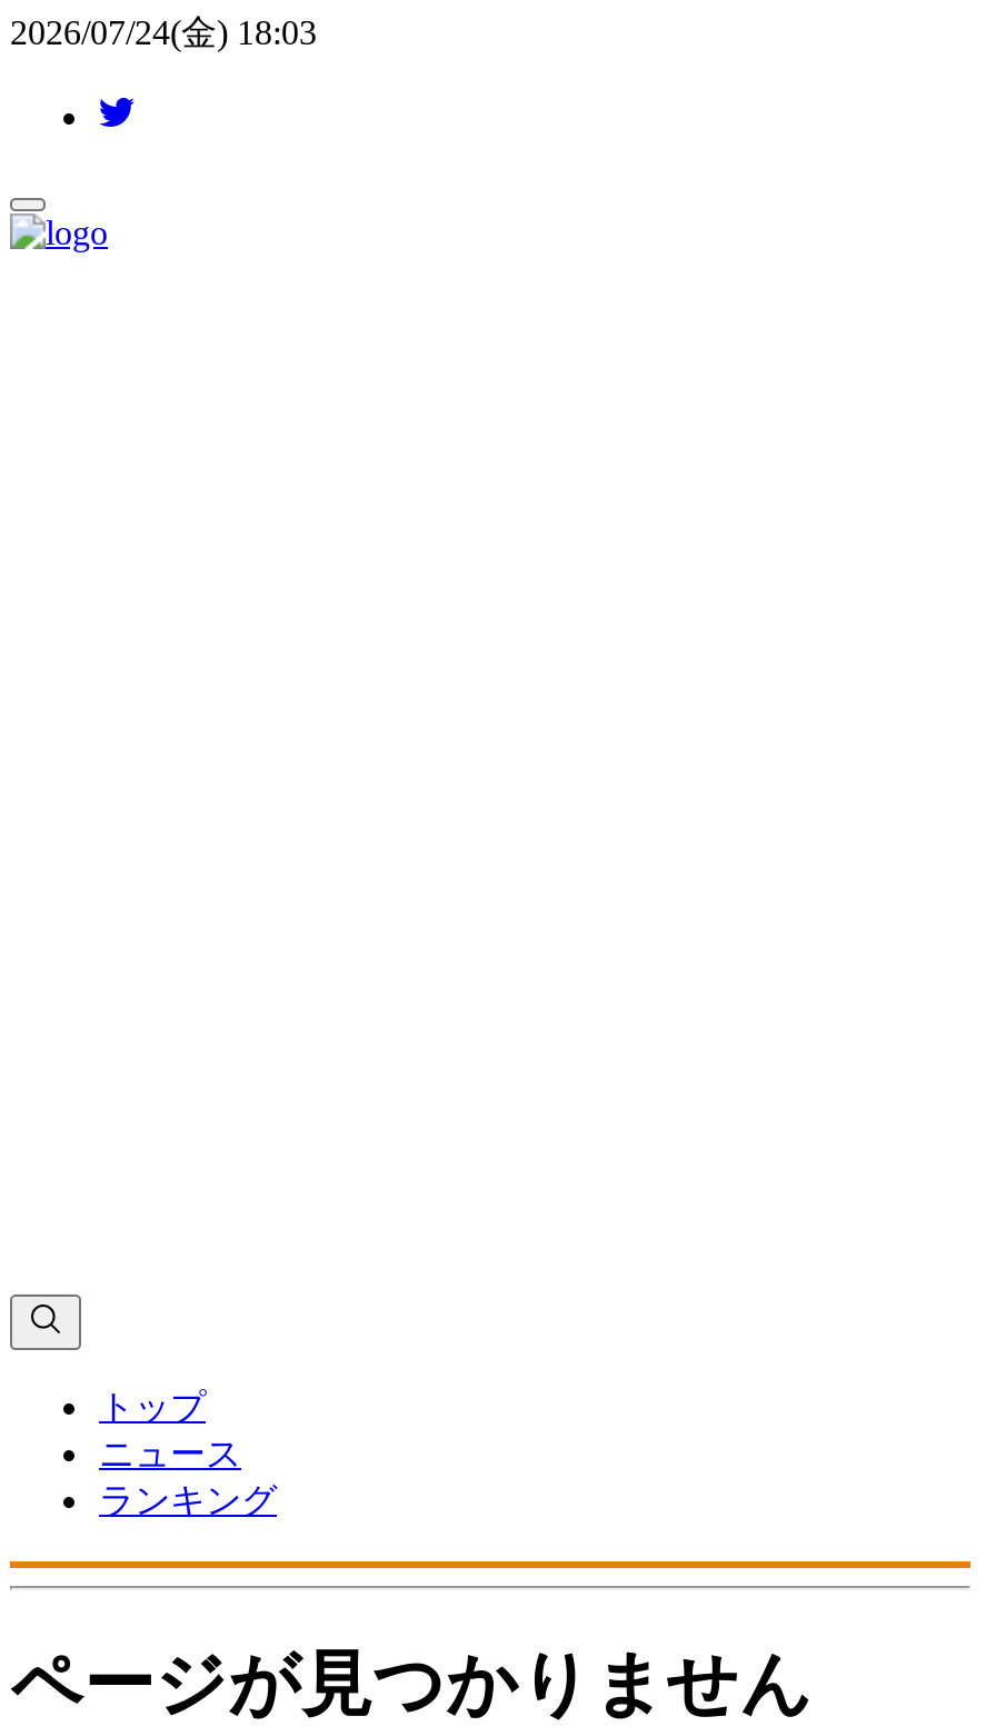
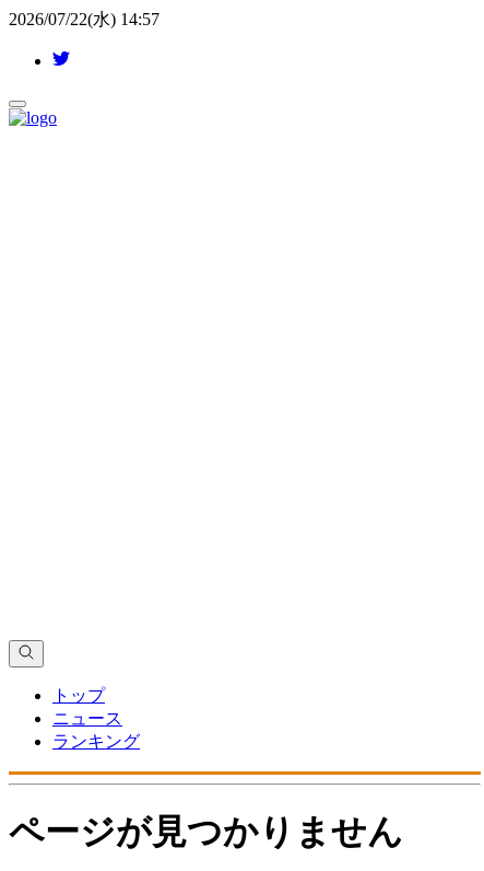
- 2026/07/24(金) 18:03
+ 2026/07/22(水) 14:57
